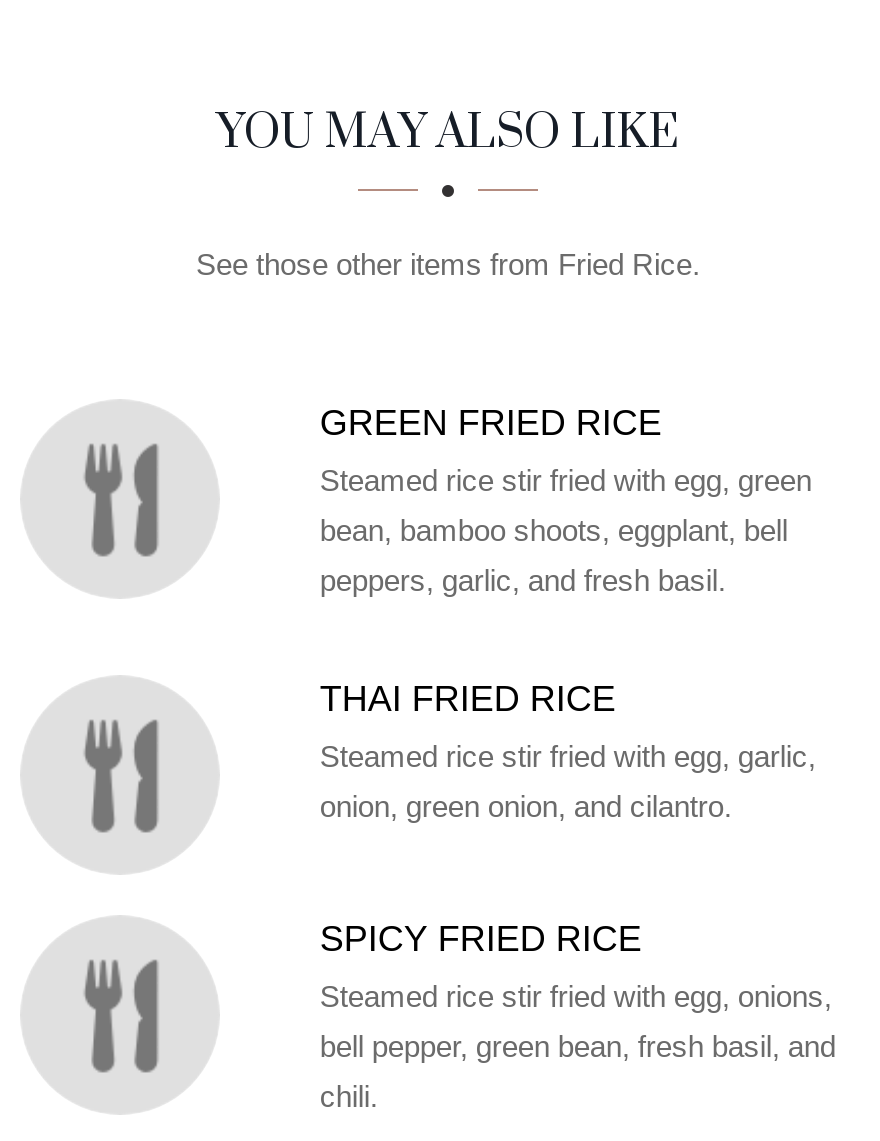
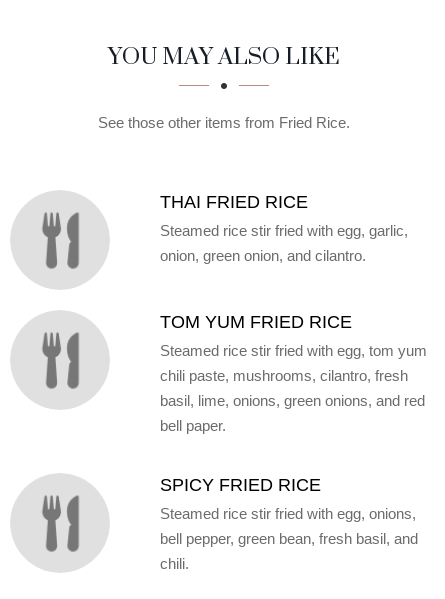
- GREEN FRIED RICE
- Steamed rice stir fried with egg, green
- bean, bamboo shoots, eggplant, bell
- peppers, garlic, and fresh basil.

moved up: THAI FRIED RICE | Steamed rice stir fried with egg, garlic, | onion, green onion, and cilantro.

+ TOM YUM FRIED RICE
+ Steamed rice stir fried with egg, tom yum
+ chili paste, mushrooms, cilantro, fresh
+ basil, lime, onions, green onions, and red
+ bell paper.
